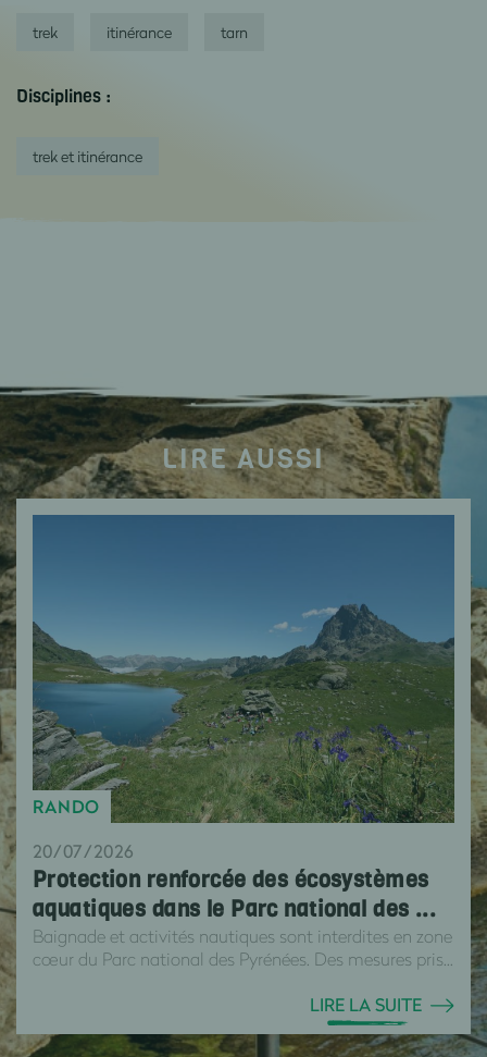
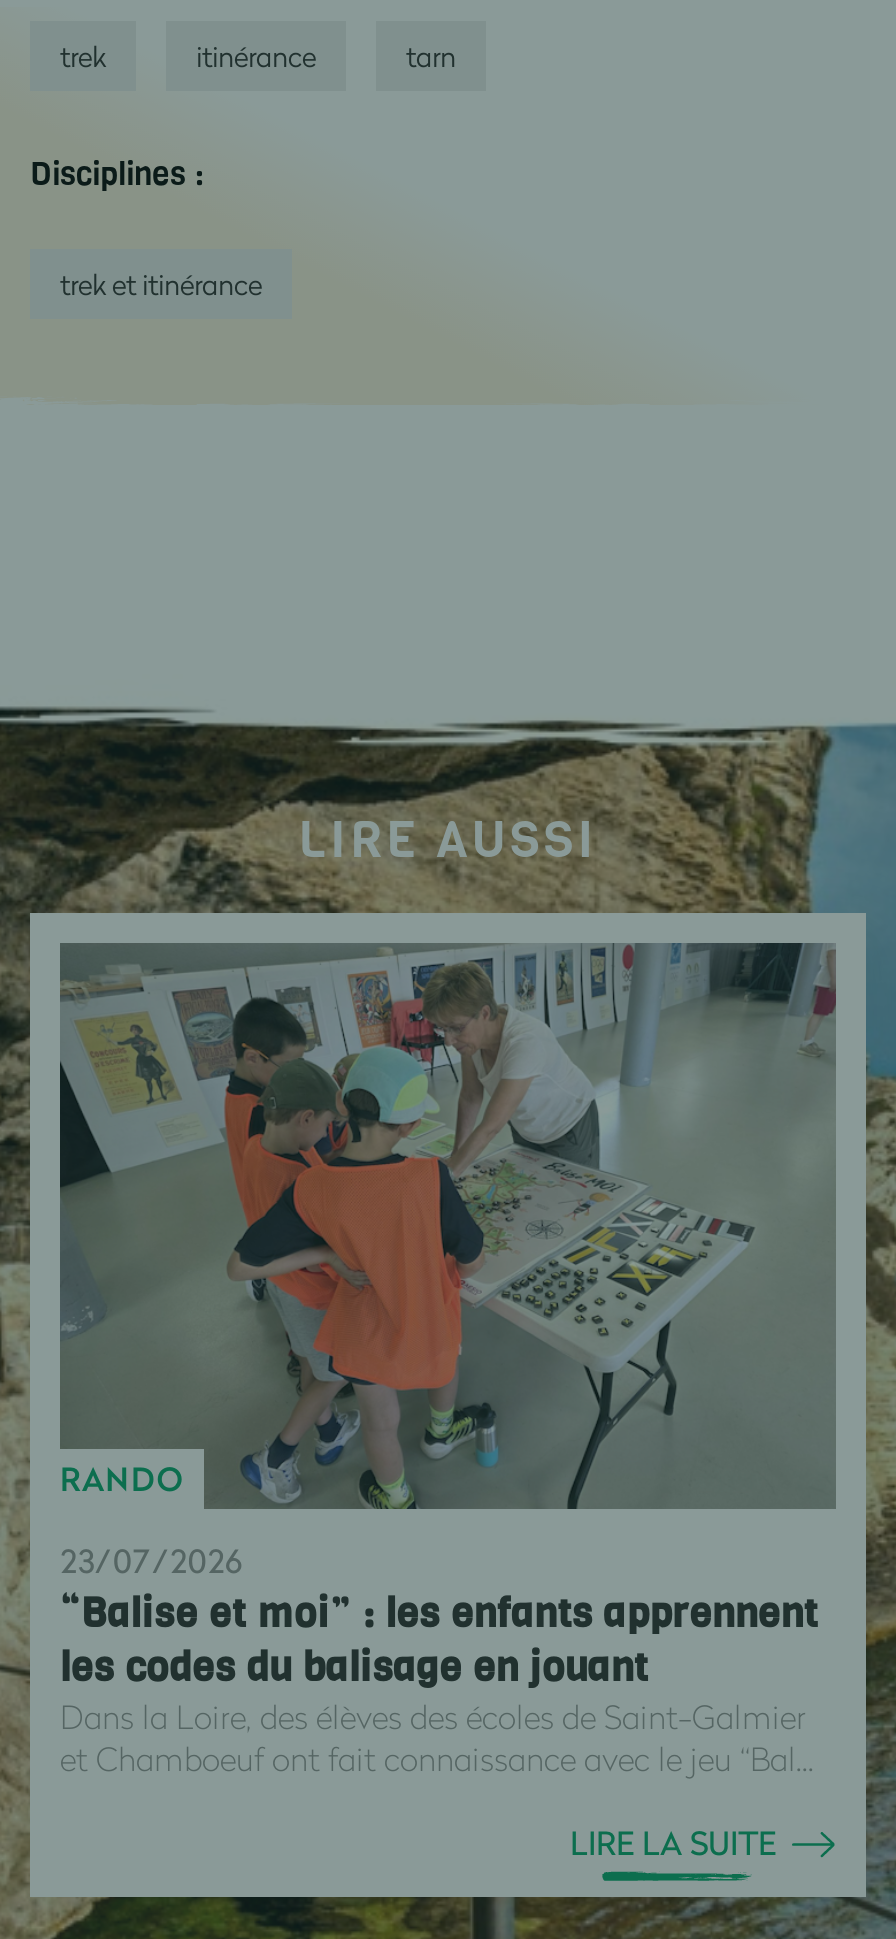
- [image]
- 20/07/2026
- Protection renforcée des écosystèmes
- aquatiques dans le Parc national des ...
- Baignade et activités nautiques sont interdites en zone
- cœur du Parc national des Pyrénées. Des mesures pris...
+ [image]
+ 23/07/2026
+ “Balise et moi” : les enfants apprennent
+ les codes du balisage en jouant
+ Dans la Loire, des élèves des écoles de Saint-Galmier
+ et Chamboeuf ont fait connaissance avec le jeu “Bal...
